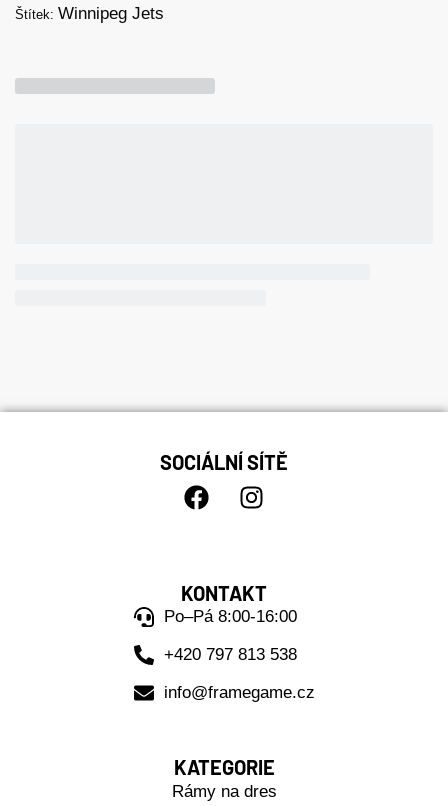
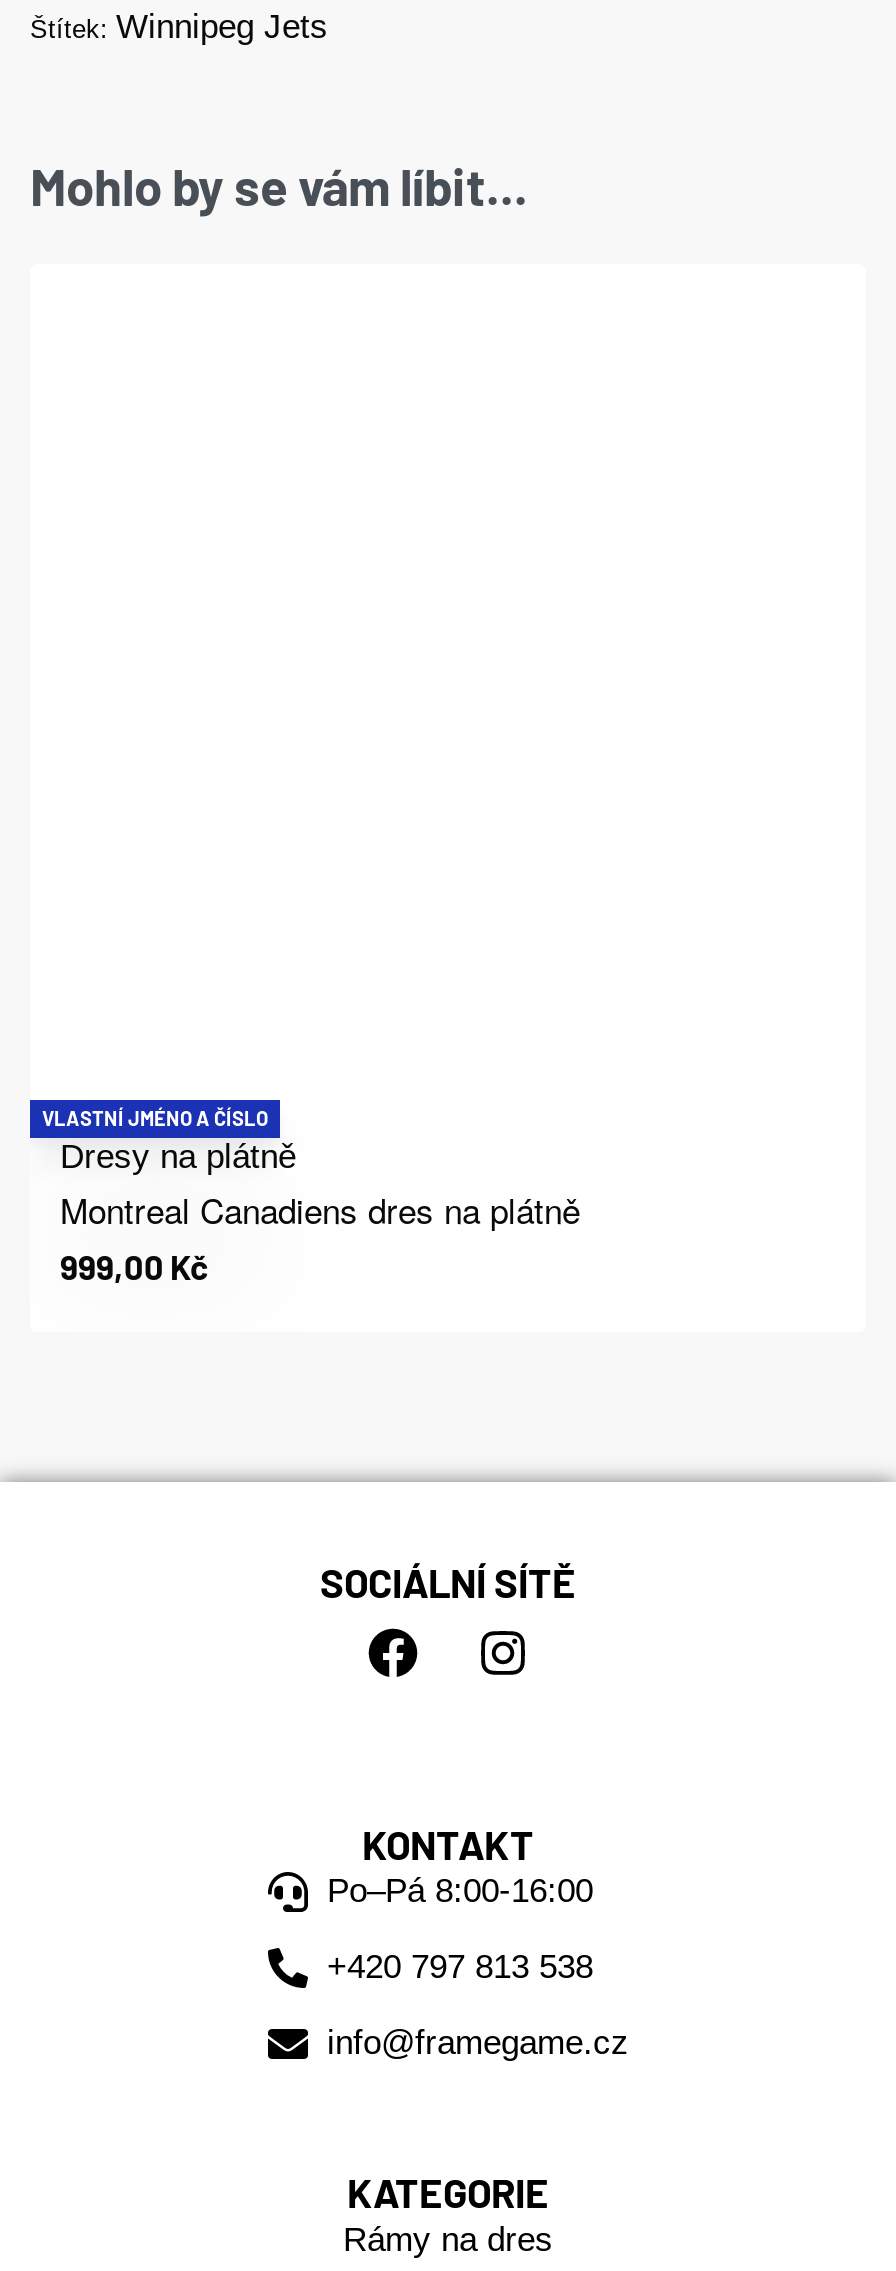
+ Mohlo by se vám líbit...

+ VLASTNÍ JMÉNO A ČÍSLO
+ Dresy na plátně
+ Montreal Canadiens dres na plátně
+ 999,00 Kč
